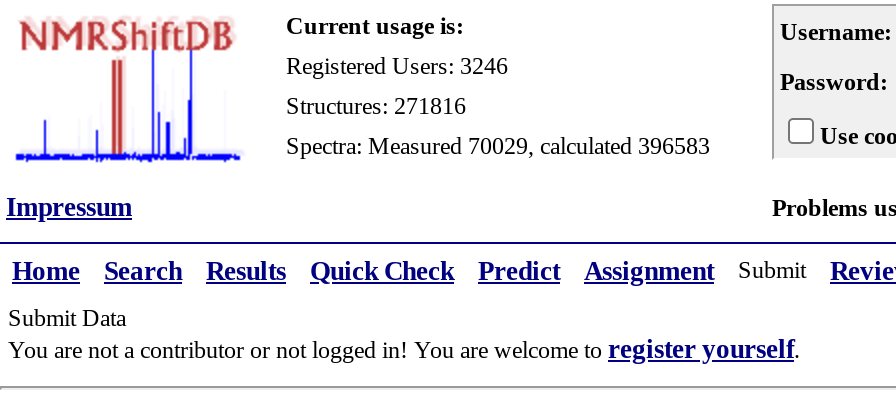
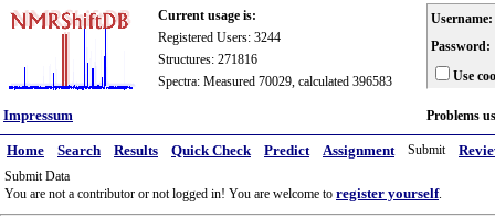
- Registered Users: 3246
+ Registered Users: 3244
